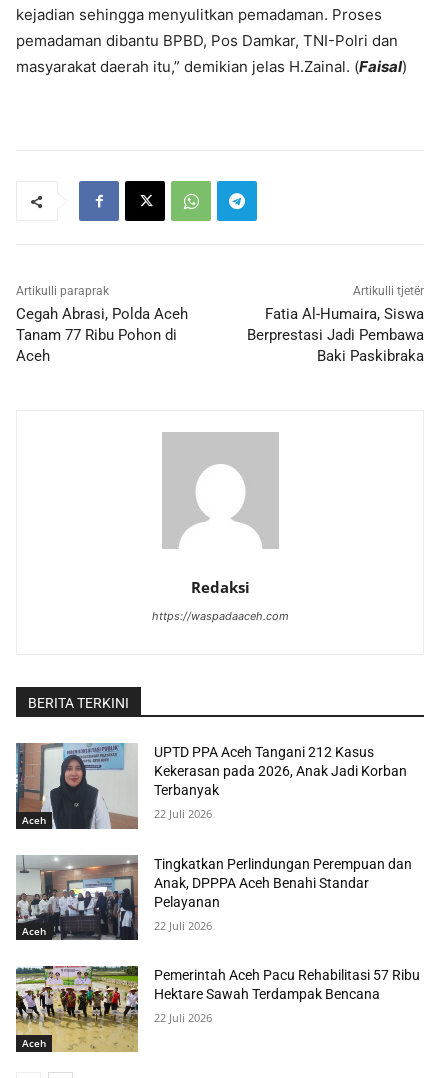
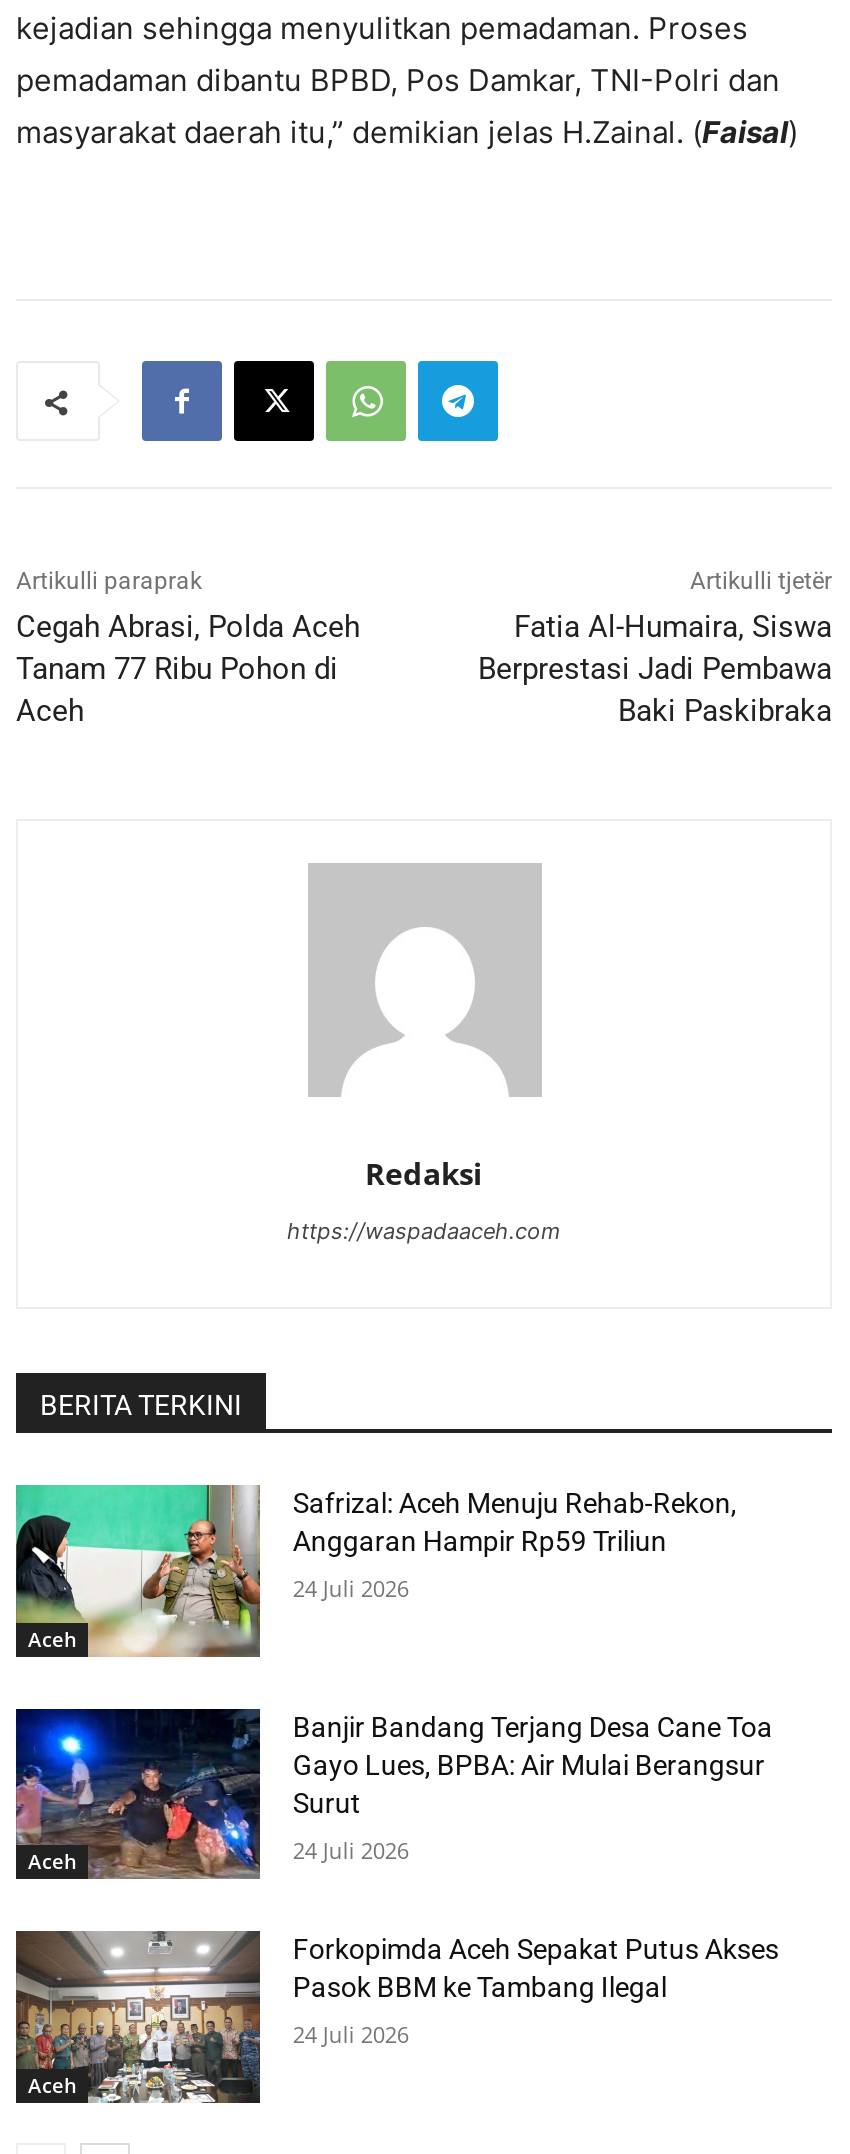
- [image]
- UPTD PPA Aceh Tangani 212 Kasus
- Kekerasan pada 2026, Anak Jadi Korban
- Terbanyak
+ [image]
+ Safrizal: Aceh Menuju Rehab-Rekon,
+ Anggaran Hampir Rp59 Triliun

- 22 Juli 2026
+ 24 Juli 2026

- [image]
- Tingkatkan Perlindungan Perempuan dan
- Anak, DPPPA Aceh Benahi Standar
- Pelayanan
+ [image]
+ Banjir Bandang Terjang Desa Cane Toa
+ Gayo Lues, BPBA: Air Mulai Berangsur
+ Surut

- 22 Juli 2026
+ 24 Juli 2026

- [image]
- Pemerintah Aceh Pacu Rehabilitasi 57 Ribu
- Hektare Sawah Terdampak Bencana
+ [image]
+ Forkopimda Aceh Sepakat Putus Akses
+ Pasok BBM ke Tambang Ilegal

- 22 Juli 2026
+ 24 Juli 2026
